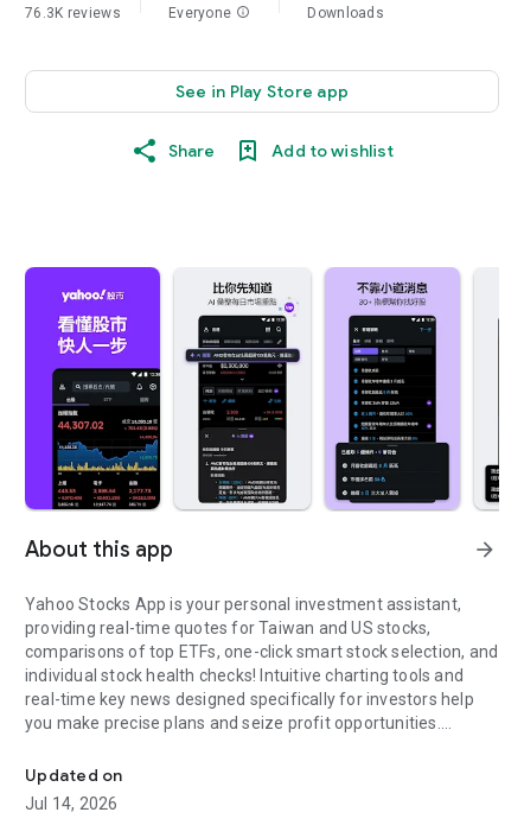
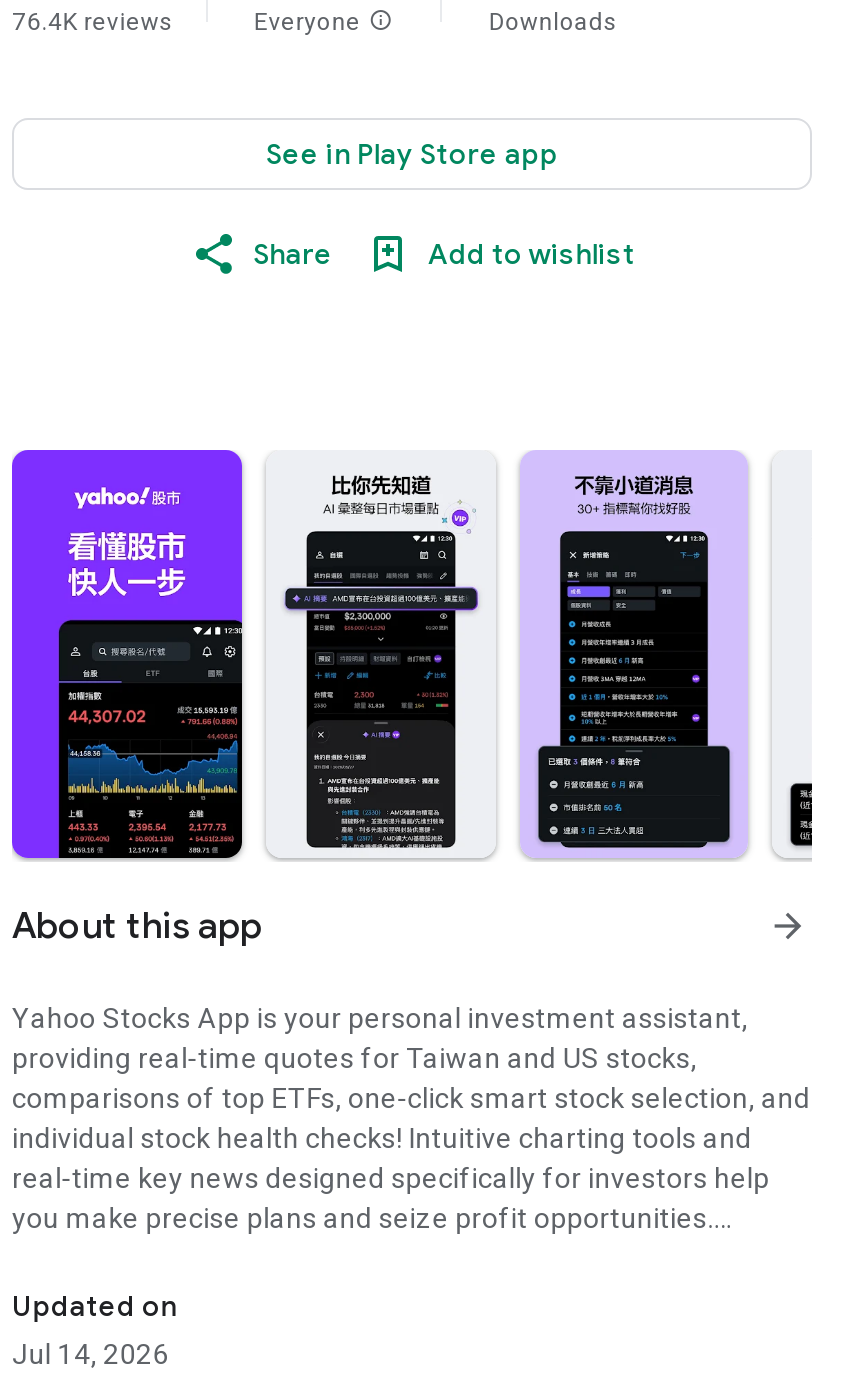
- 76.3K reviews
+ 76.4K reviews
